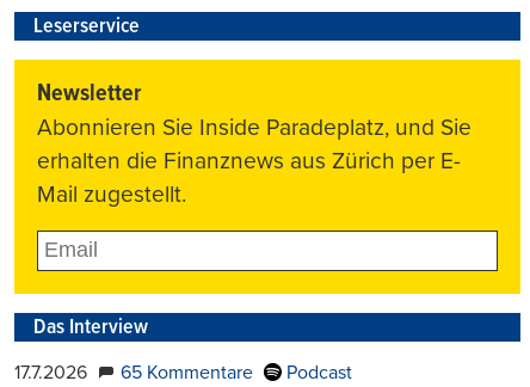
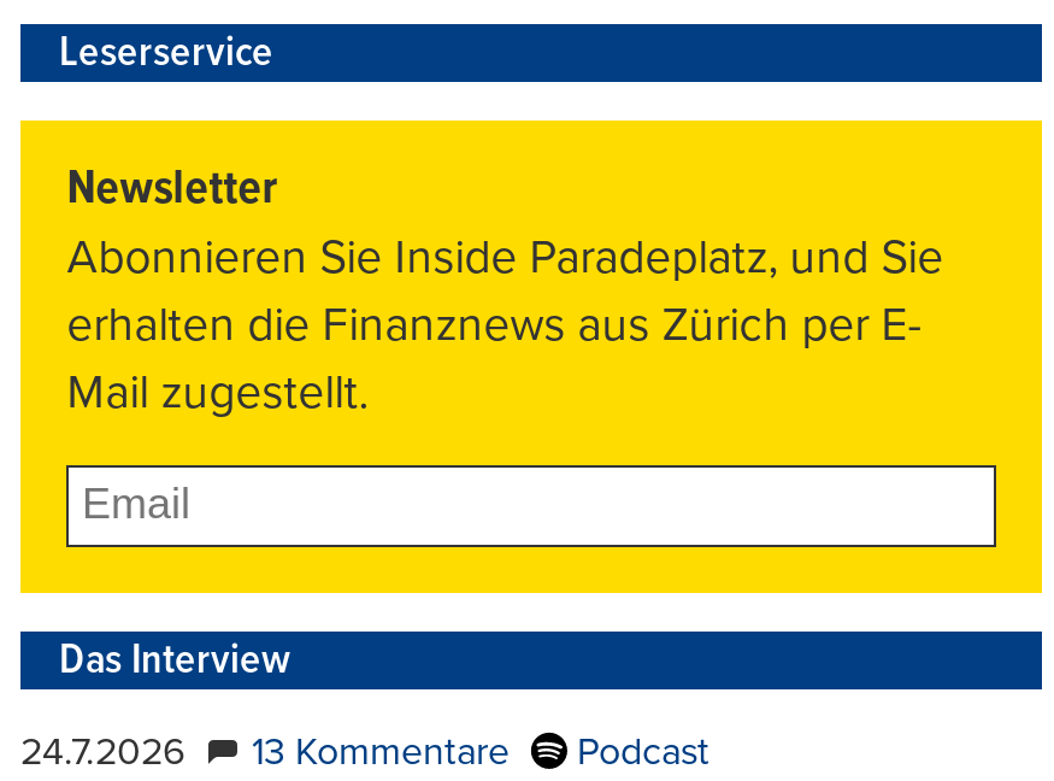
- 17.7.2026
+ 24.7.2026

- 65 Kommentare
+ 13 Kommentare
